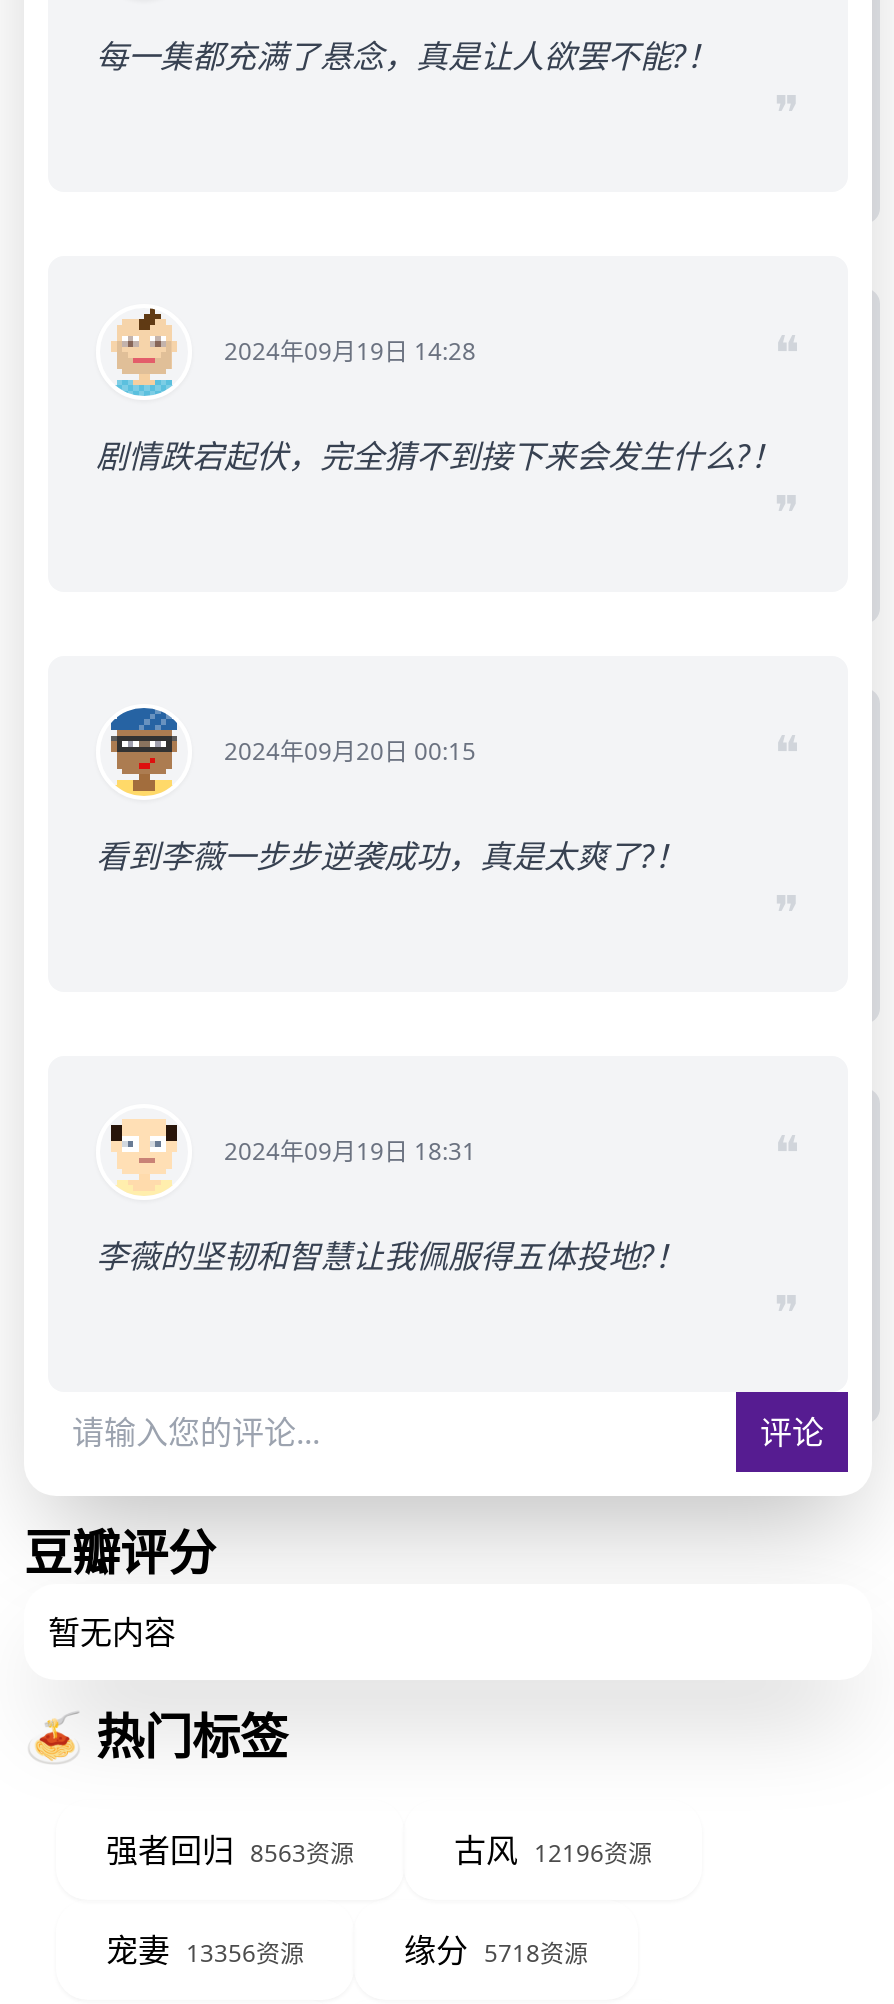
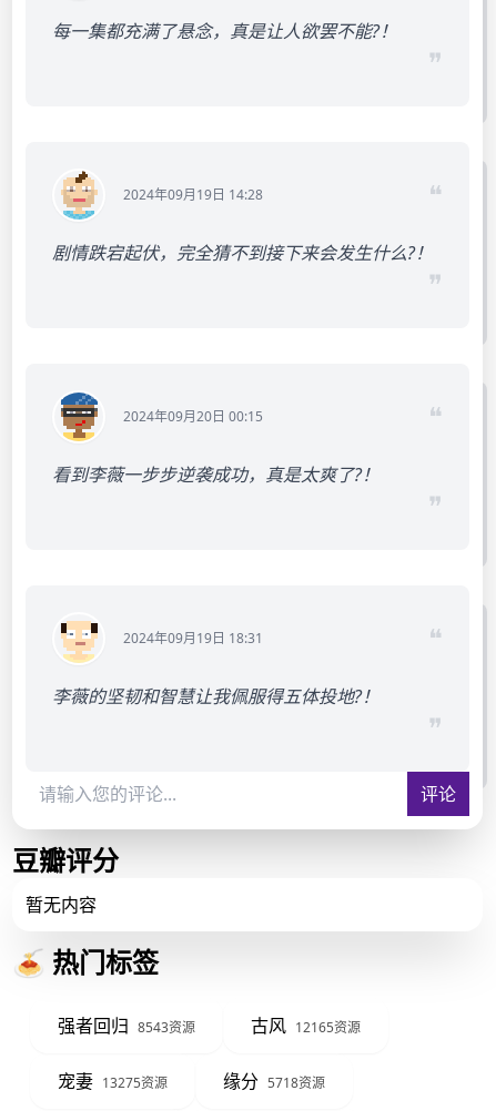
- 强者回归 8563资源
+ 强者回归 8543资源

- 古风 12196资源
+ 古风 12165资源

- 宠妻 13356资源
+ 宠妻 13275资源
